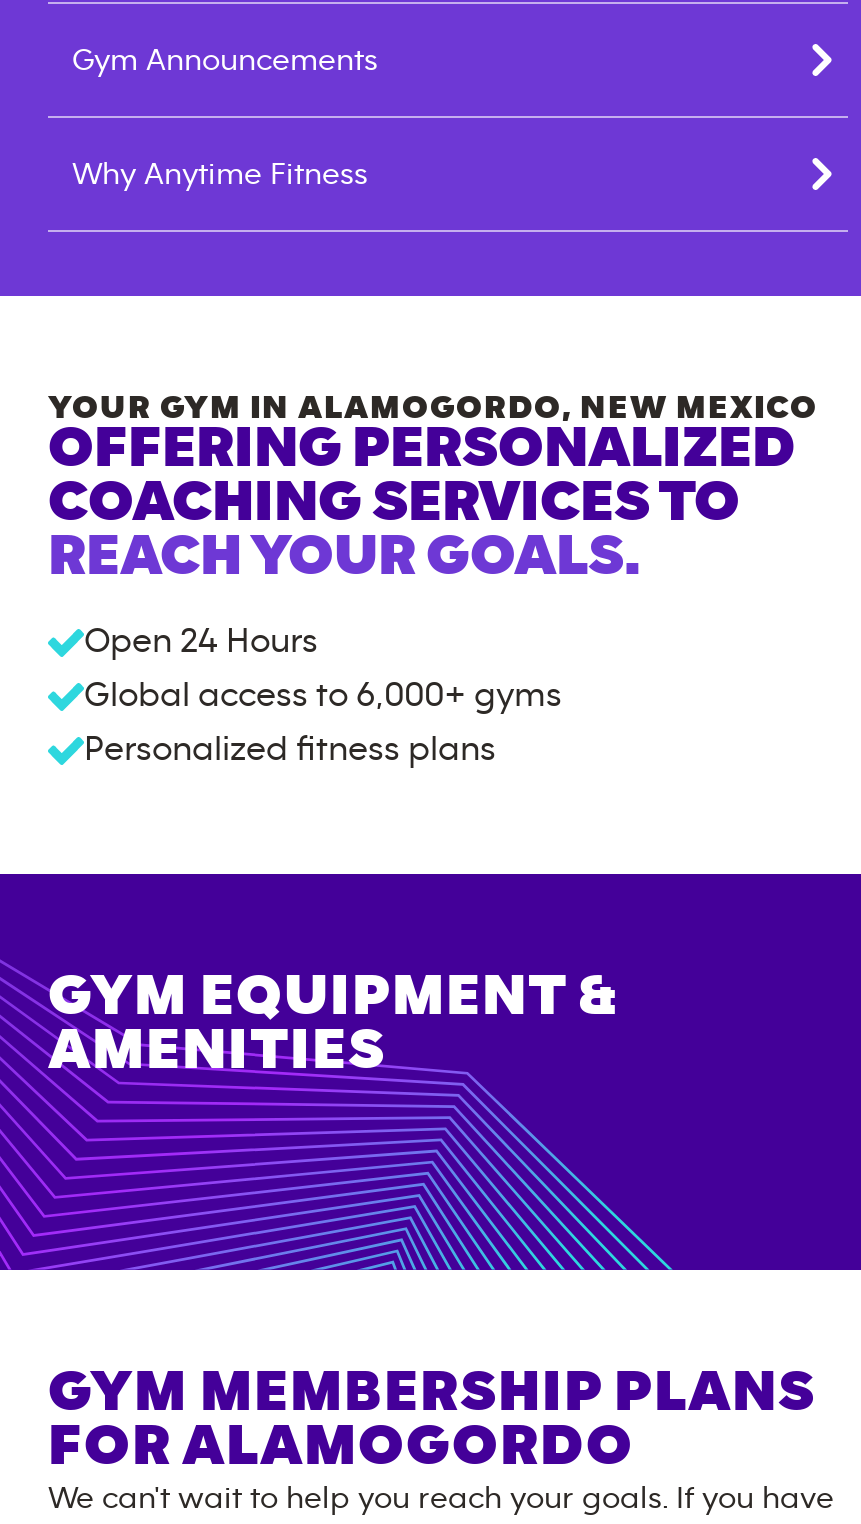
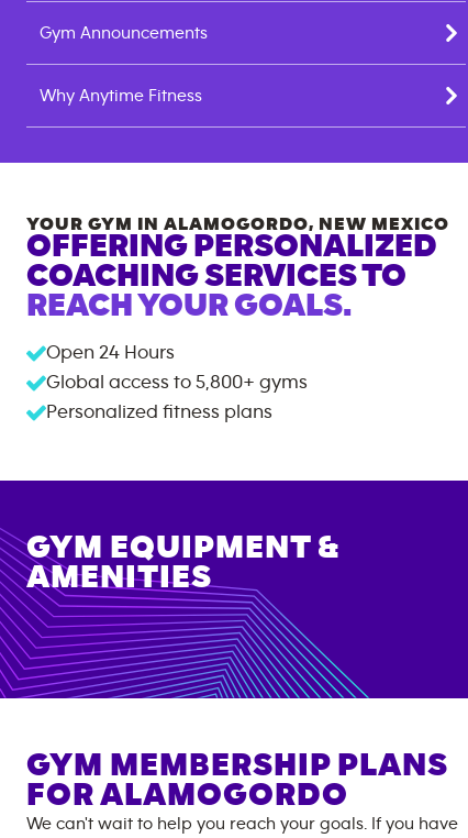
- Global access to 6,000+ gyms
+ Global access to 5,800+ gyms
